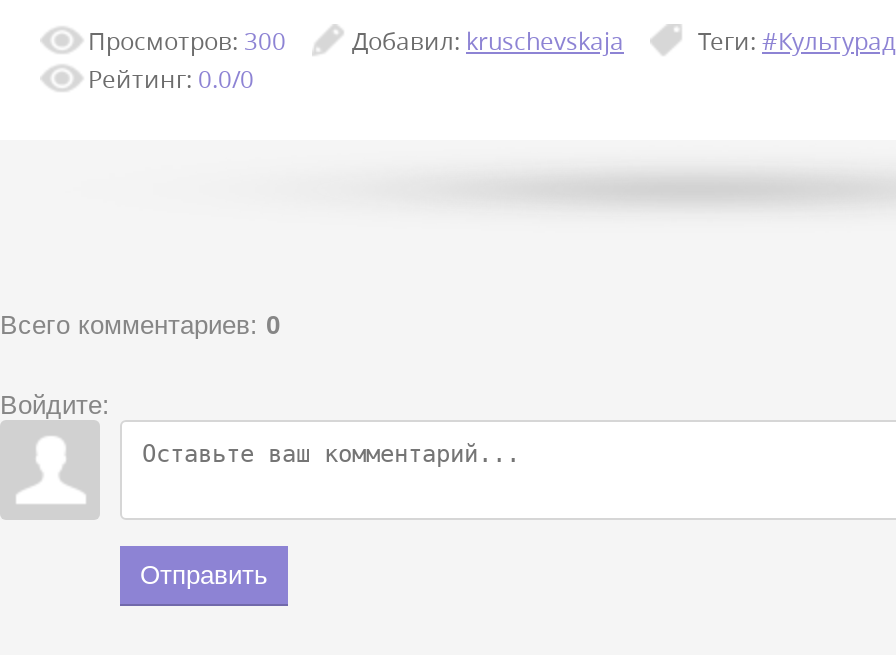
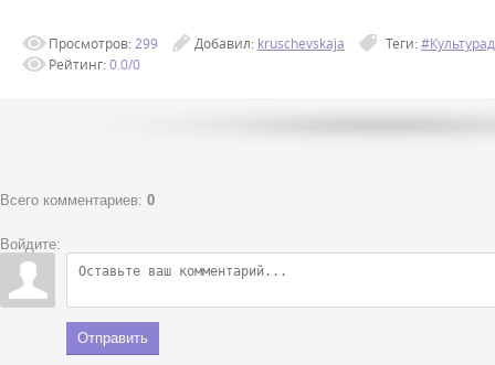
- Просмотров: 300
+ Просмотров: 299
